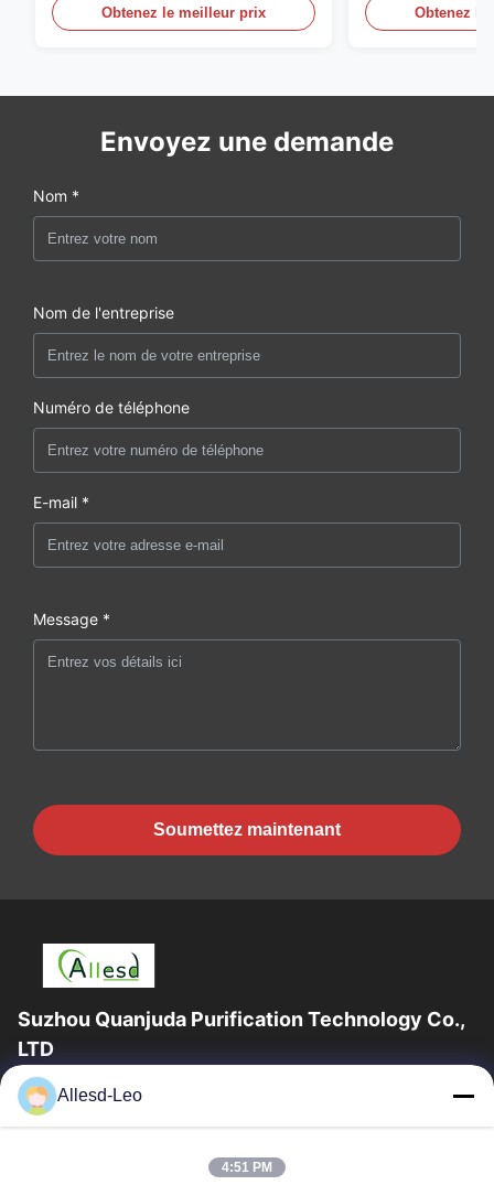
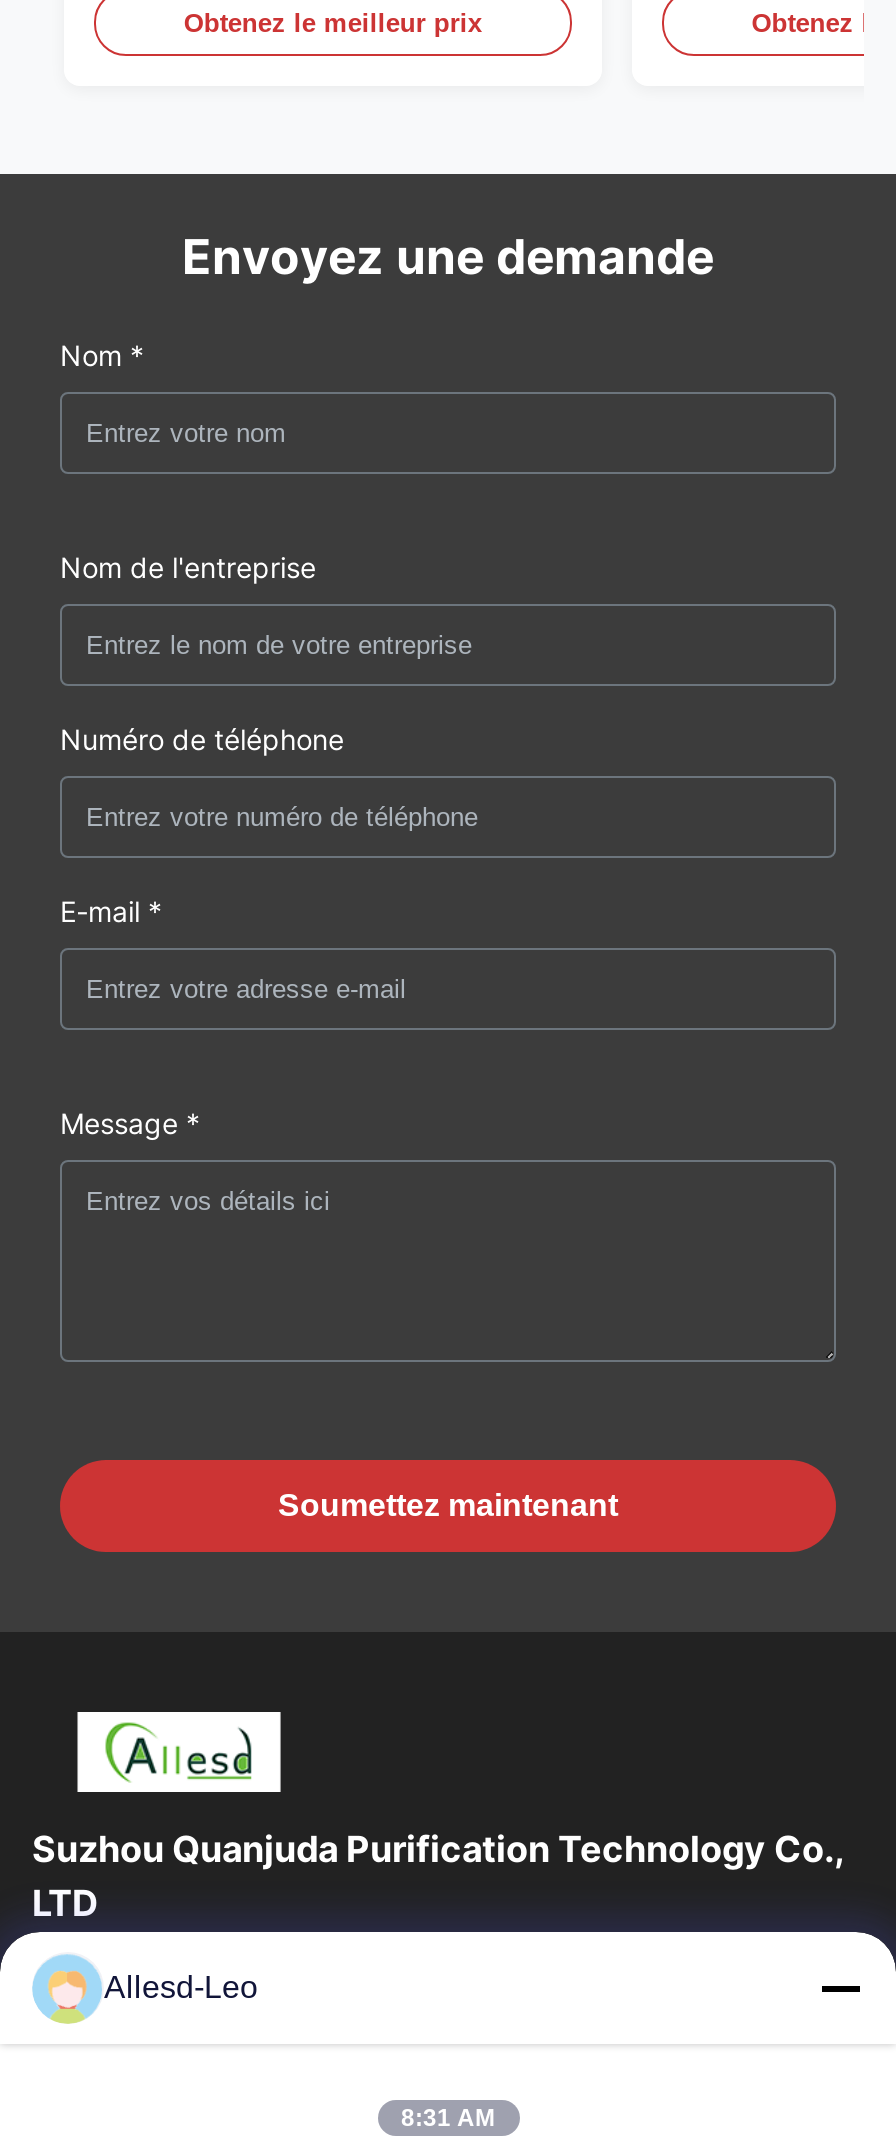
- 4:51 PM
+ 8:31 AM
